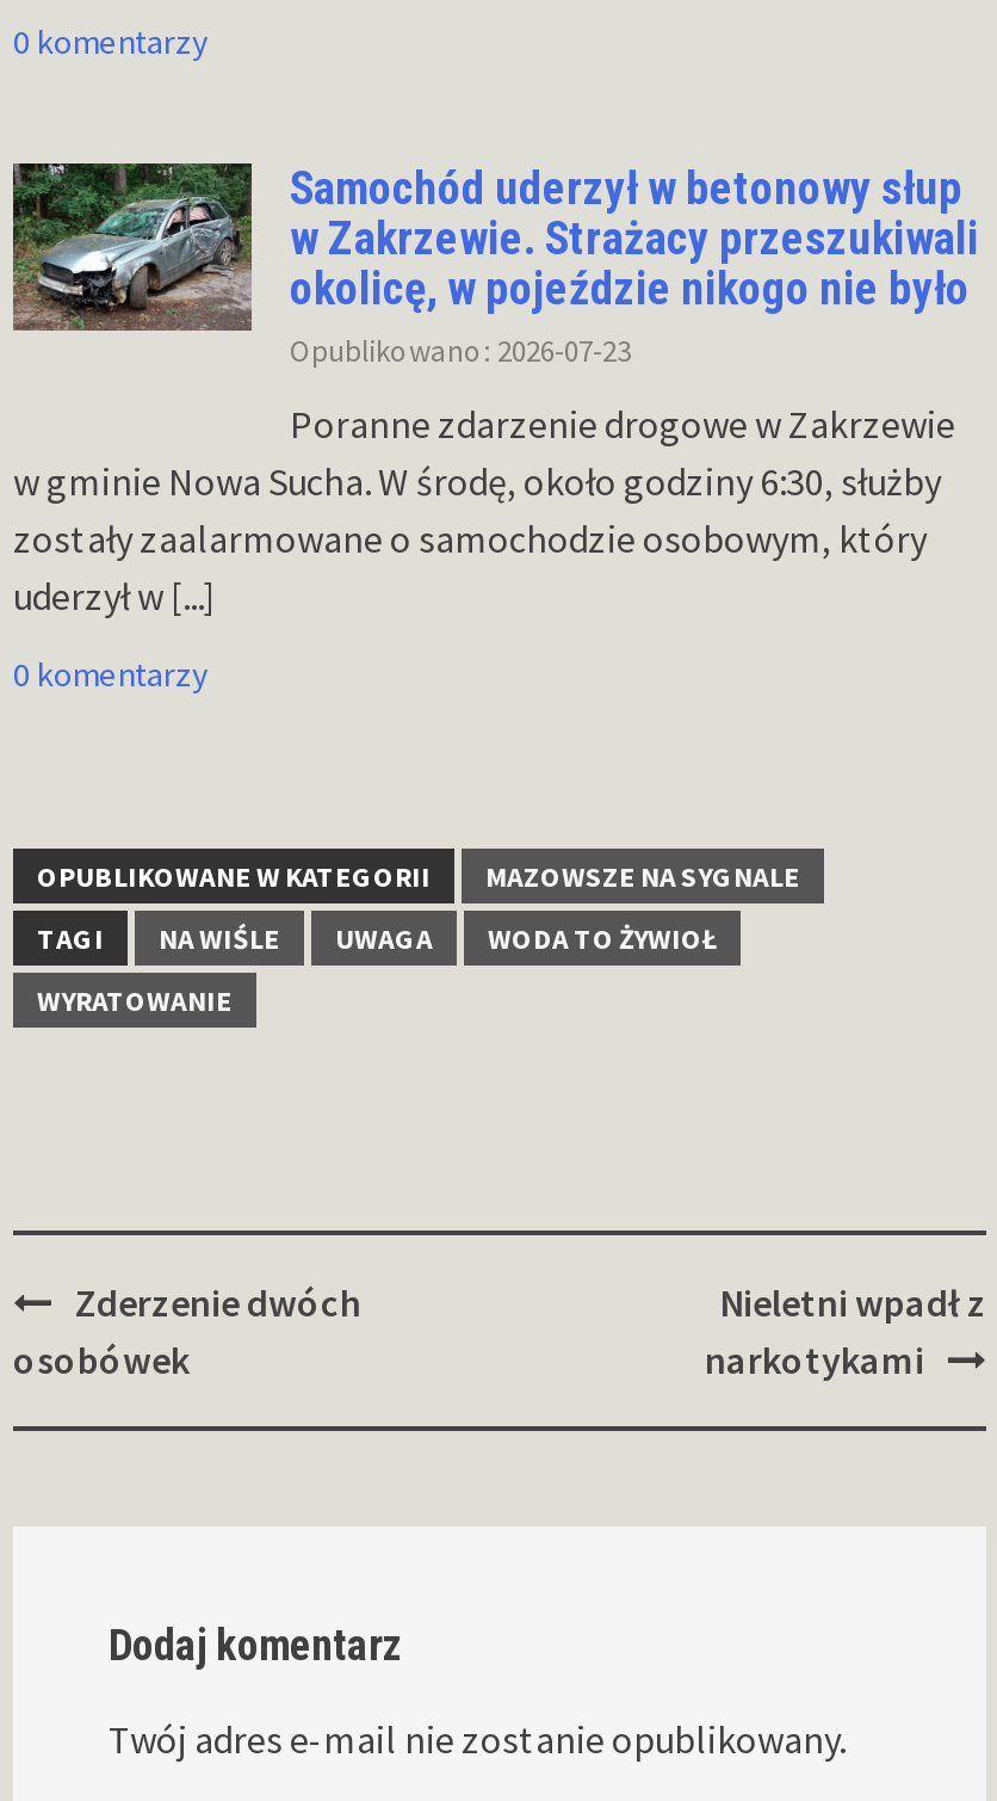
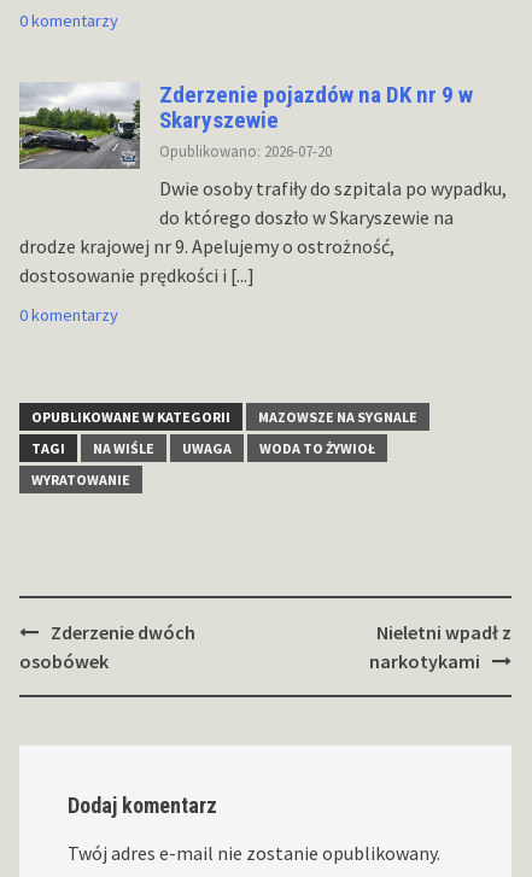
- [image]
- Samochód uderzył w betonowy słup
- w Zakrzewie. Strażacy przeszukiwali
- okolicę, w pojeździe nikogo nie było
- Opublikowano: 2026-07-23
+ [image]
+ Zderzenie pojazdów na DK nr 9 w
+ Skaryszewie
+ Opublikowano: 2026-07-20

- Poranne zdarzenie drogowe w Zakrzewie
- w gminie Nowa Sucha. W środę, około godziny 6:30, służby
- zostały zaalarmowane o samochodzie osobowym, który
- uderzył w [...]
+ Dwie osoby trafiły do szpitala po wypadku,
+ do którego doszło w Skaryszewie na
+ drodze krajowej nr 9. Apelujemy o ostrożność,
+ dostosowanie prędkości i [...]
